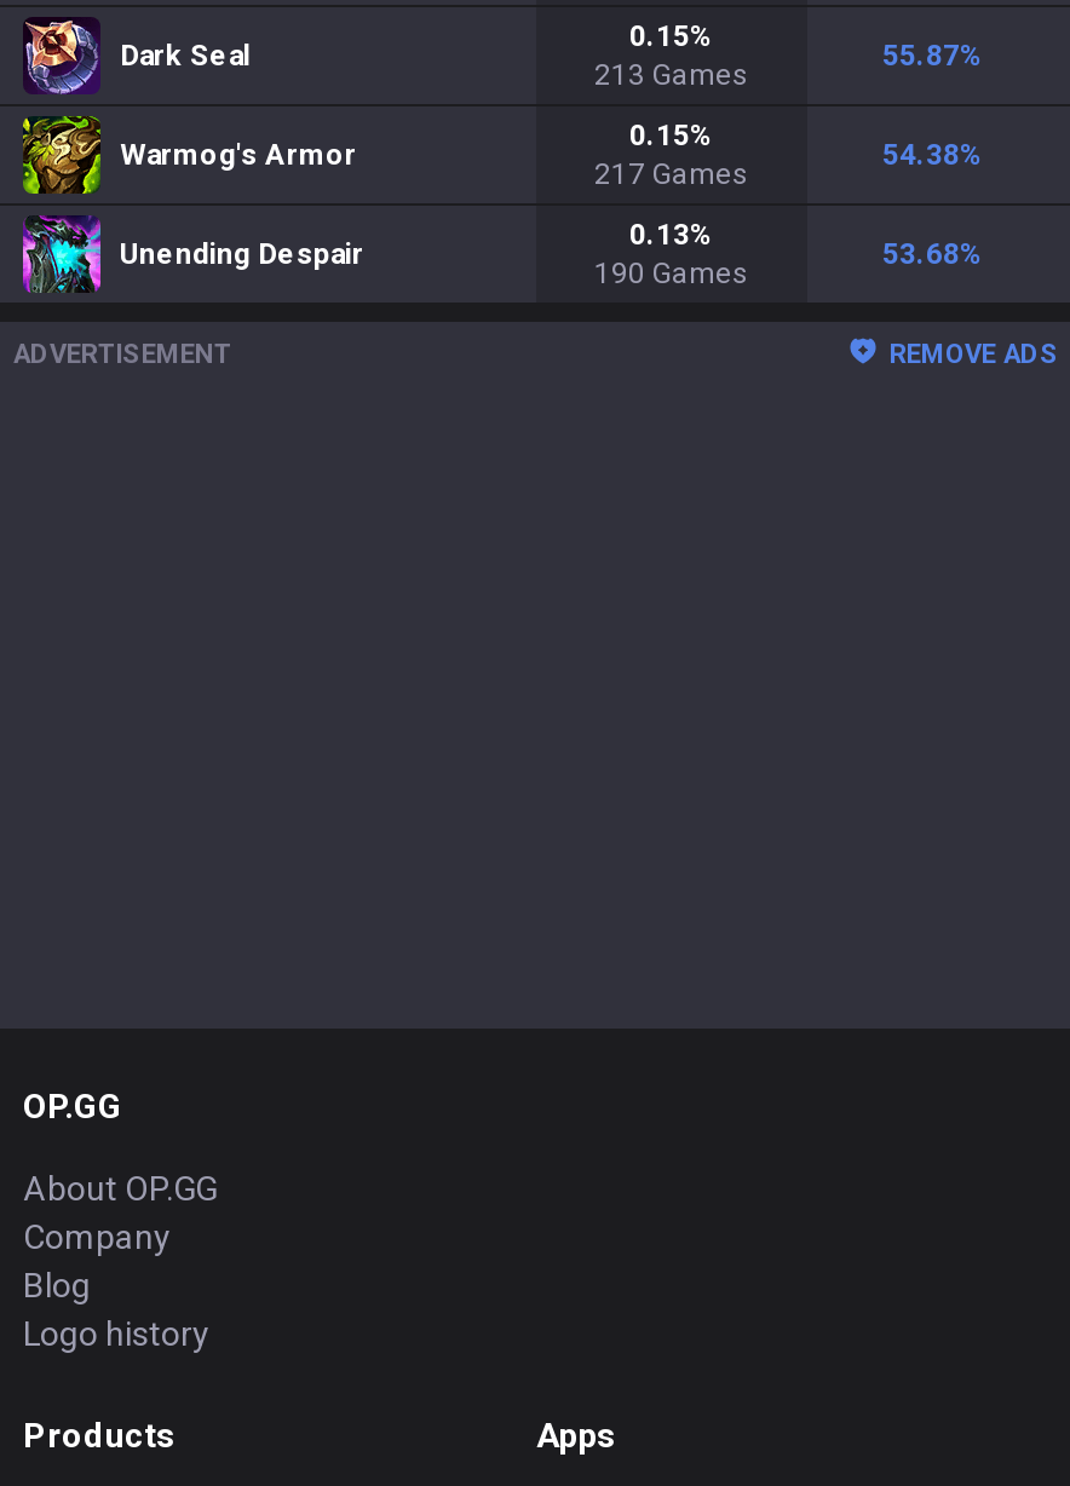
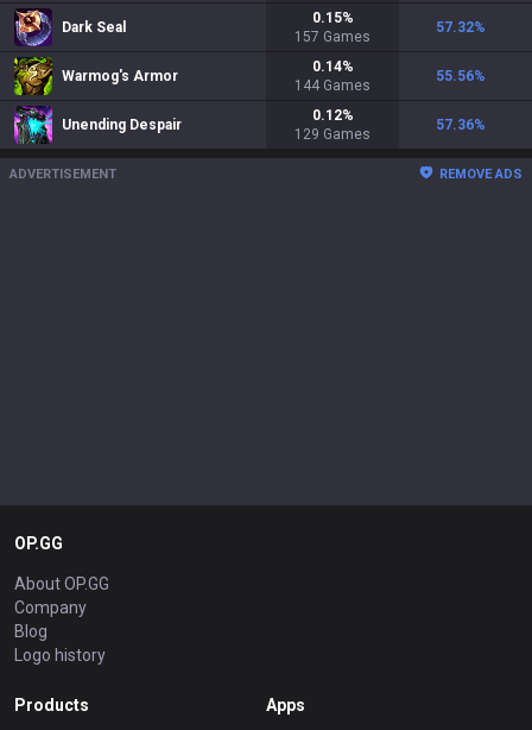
- 55.87%
+ 57.32%

- 213 Games
+ 157 Games

- 0.15%
+ 0.14%

- 54.38%
+ 55.56%

- 217 Games
+ 144 Games

- 0.13%
+ 0.12%

- 53.68%
+ 57.36%

- 190 Games
+ 129 Games
